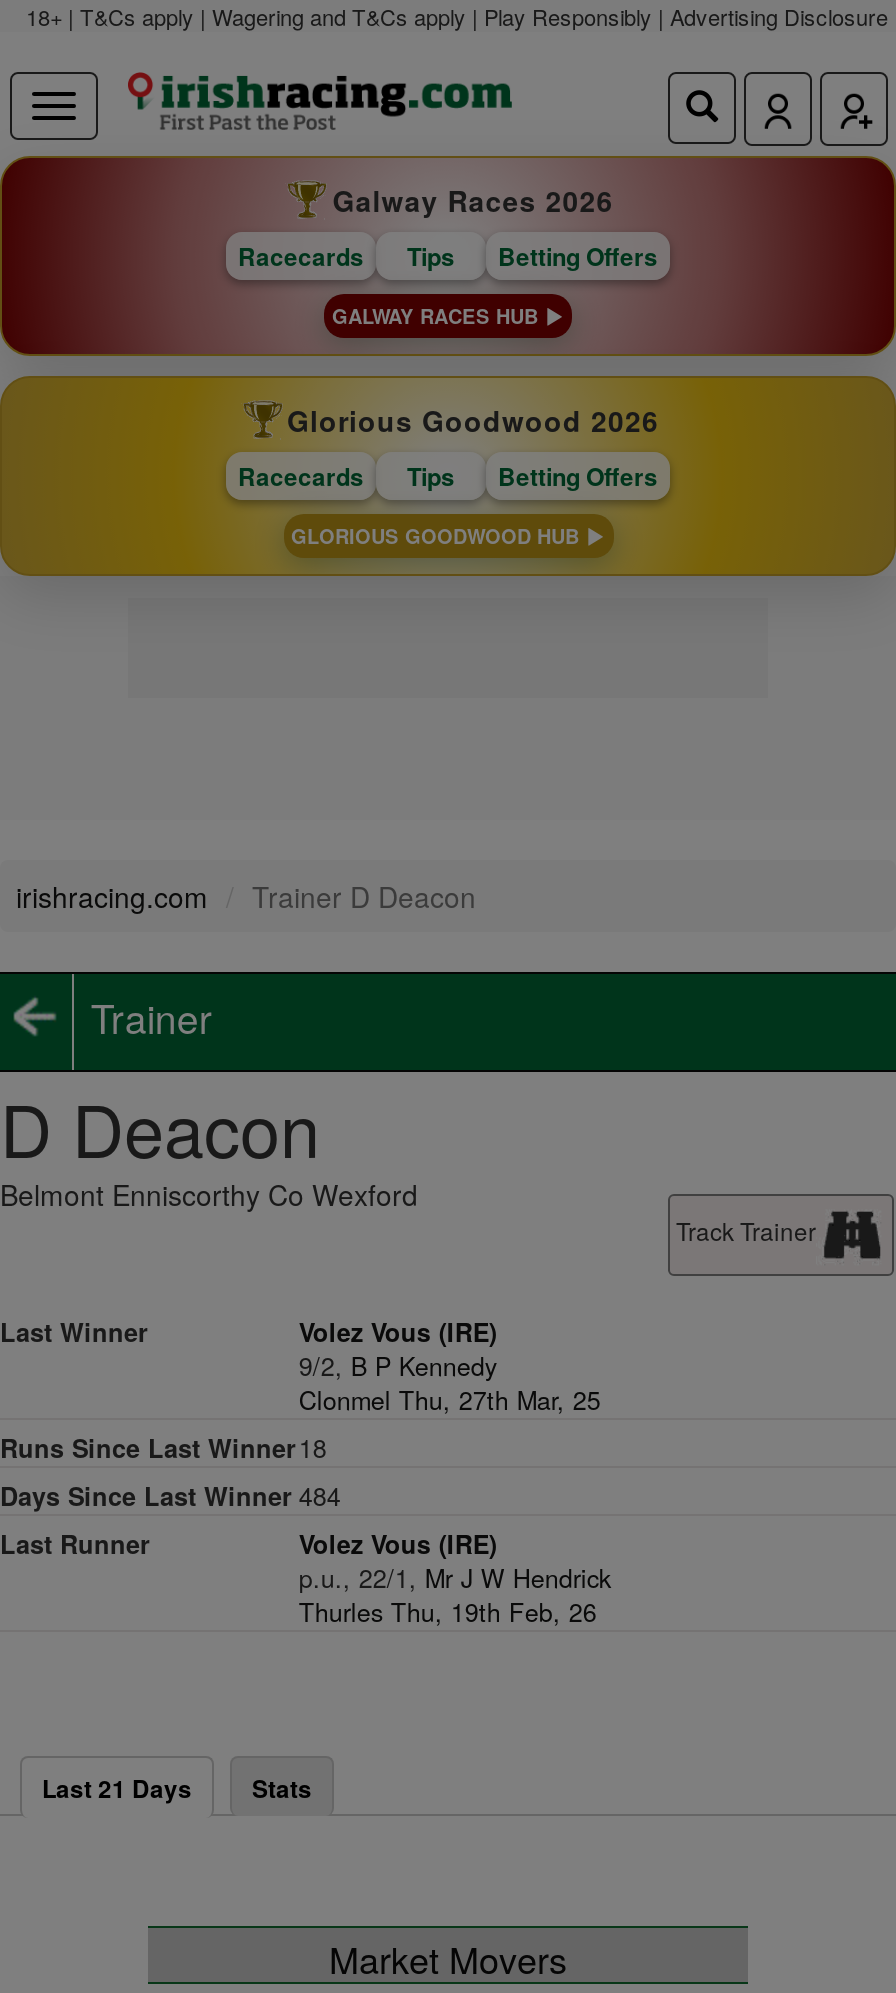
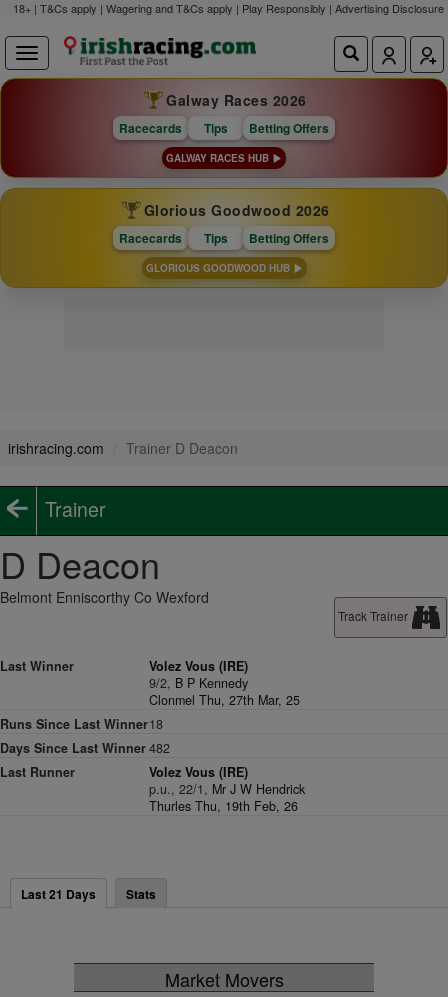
- Days Since Last Winner 484
+ Days Since Last Winner 482
